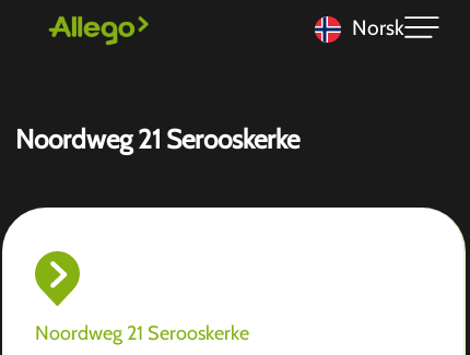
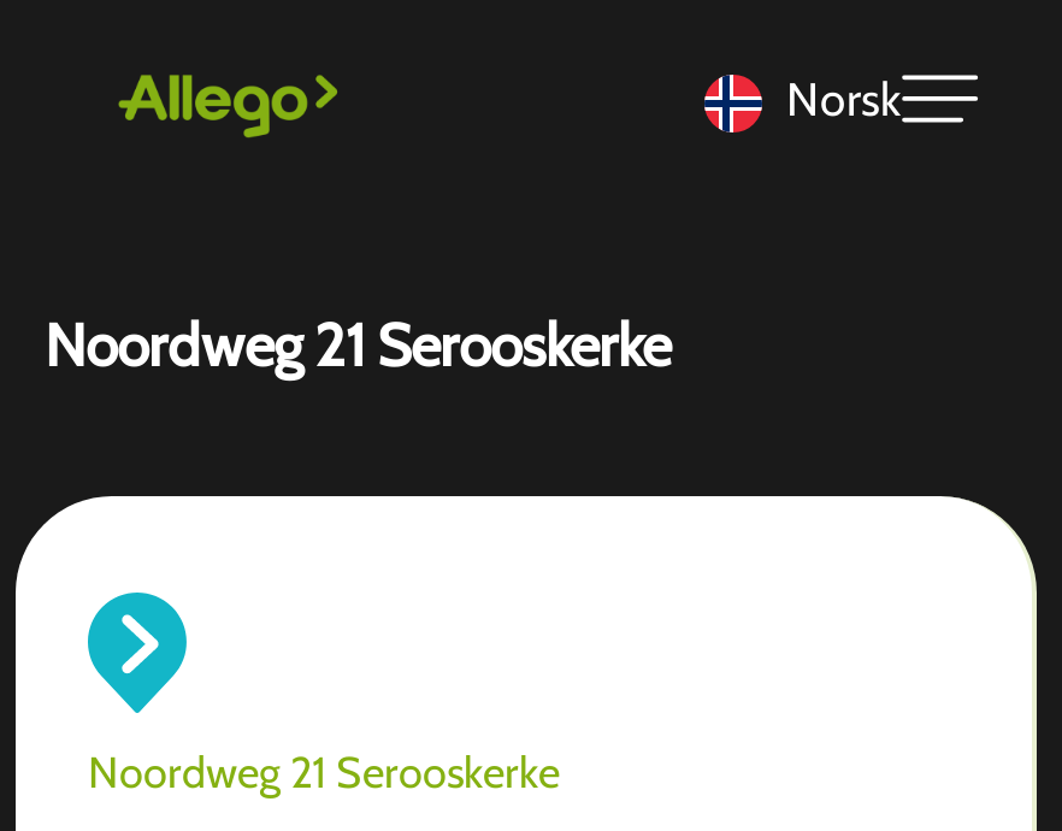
- [image]
+ [image]
